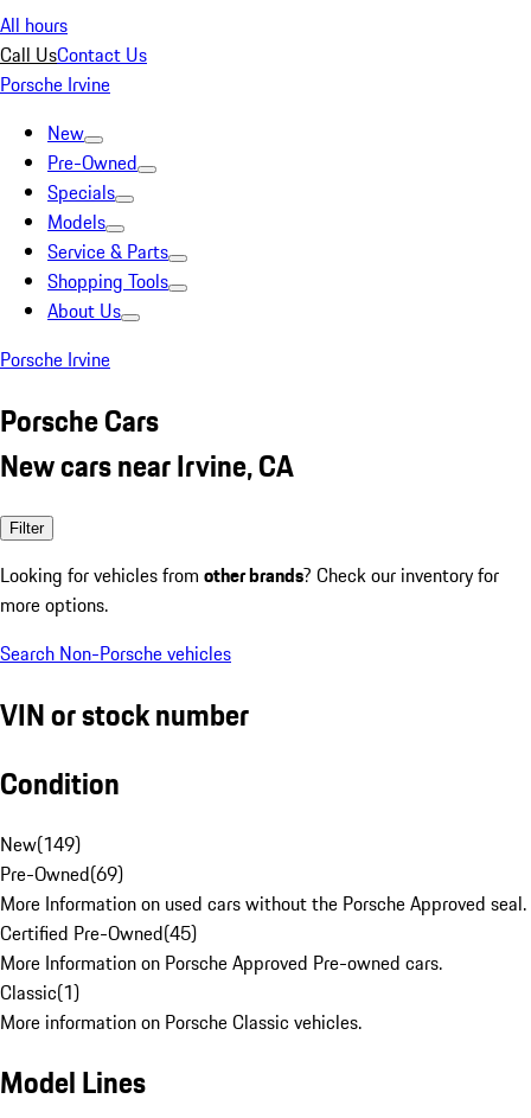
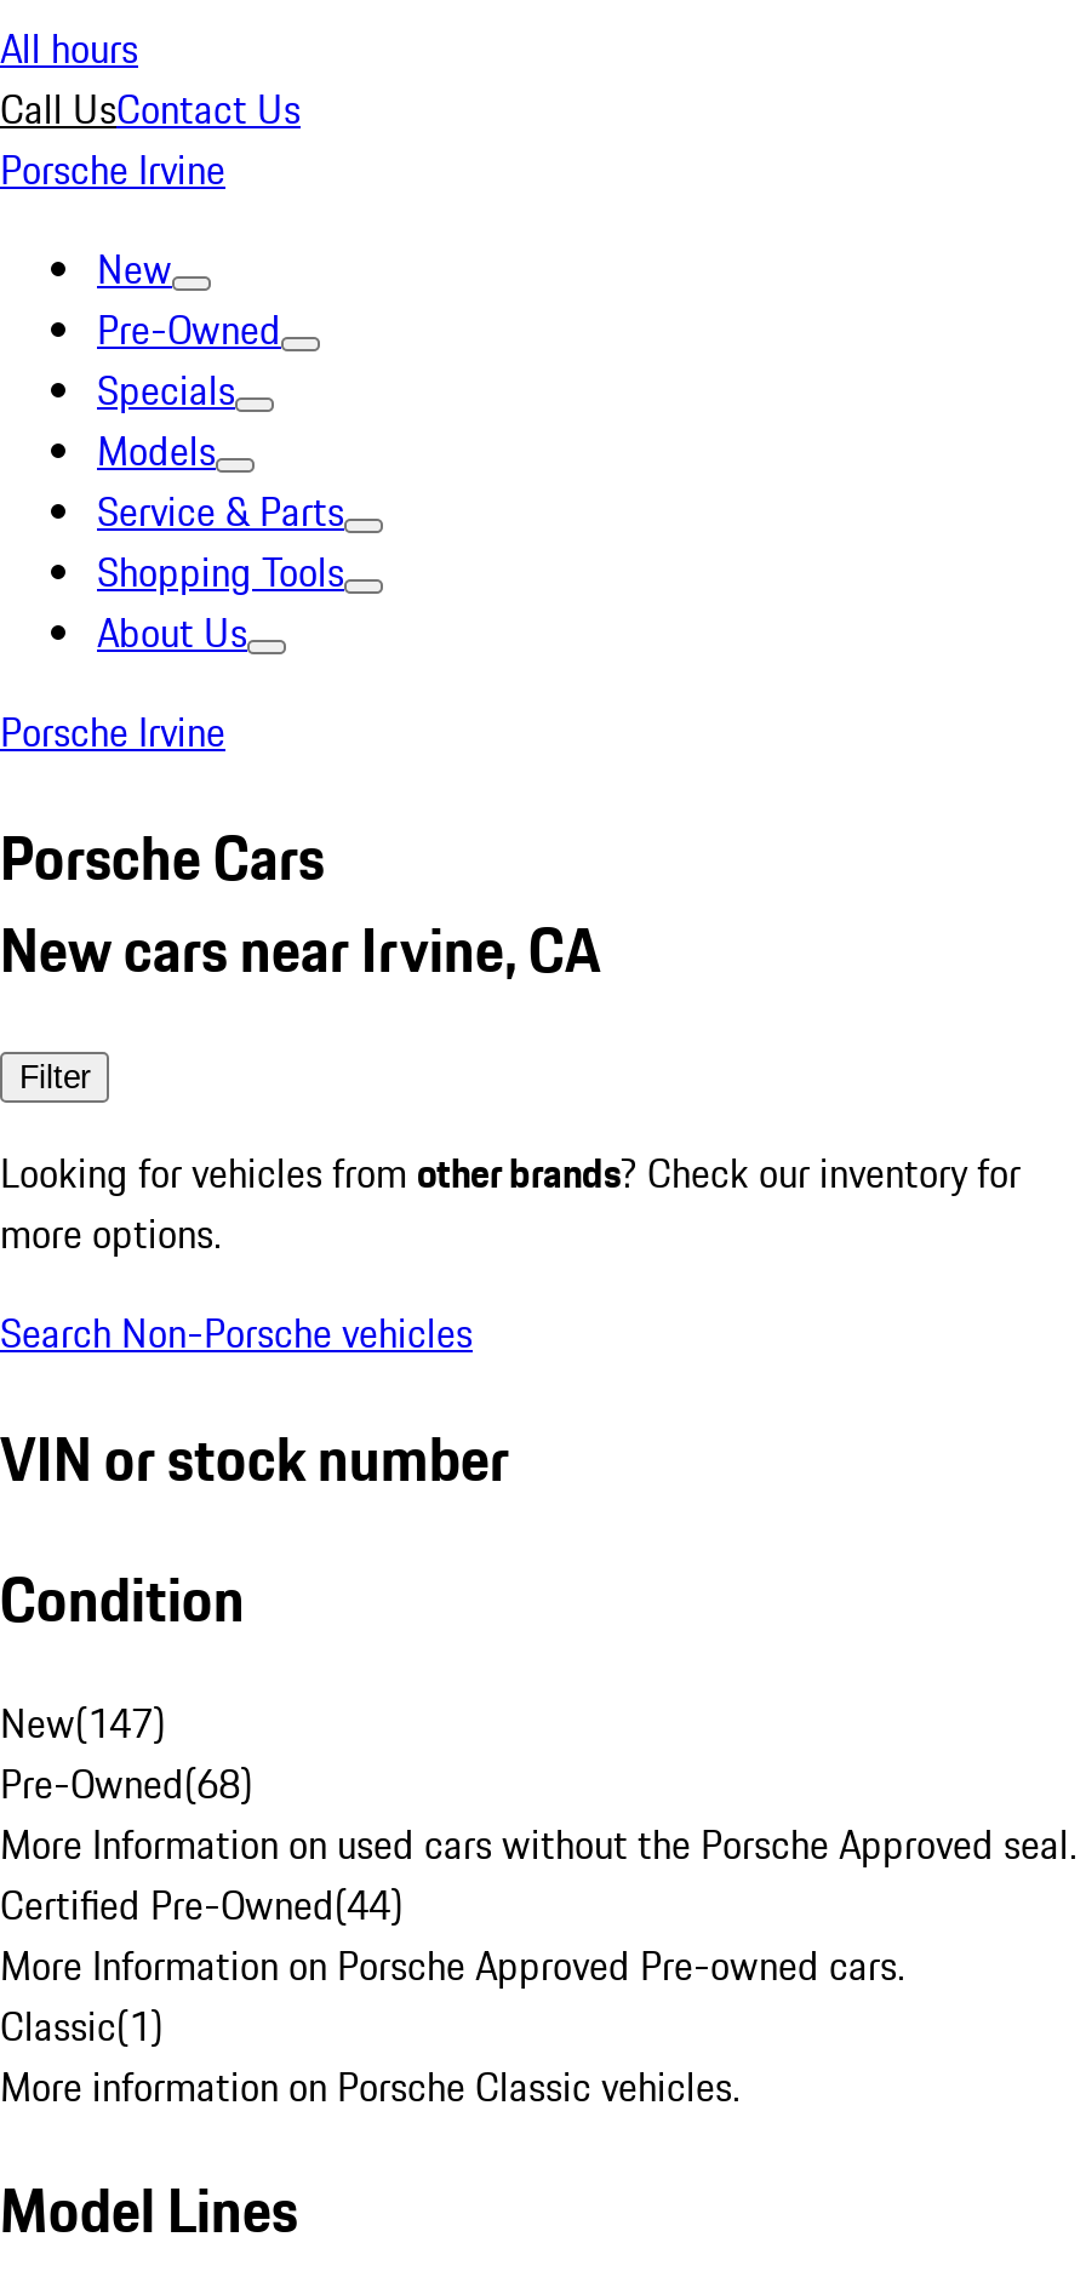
- New(149)
+ New(147)

- Pre-Owned(69)
+ Pre-Owned(68)

- Certified Pre-Owned(45)
+ Certified Pre-Owned(44)
